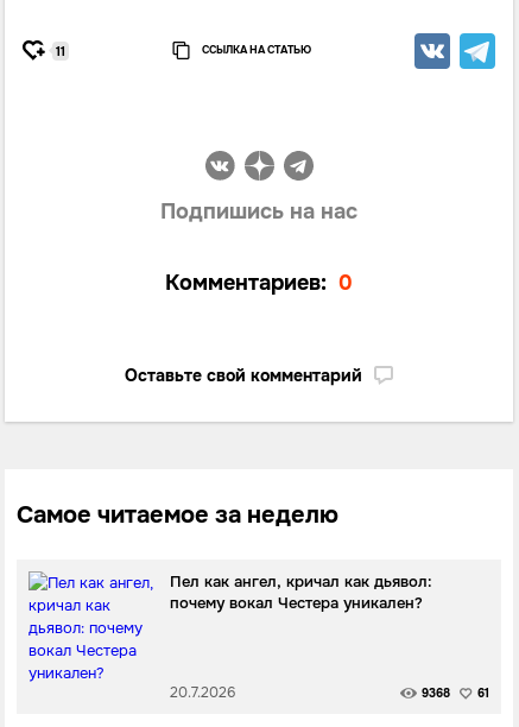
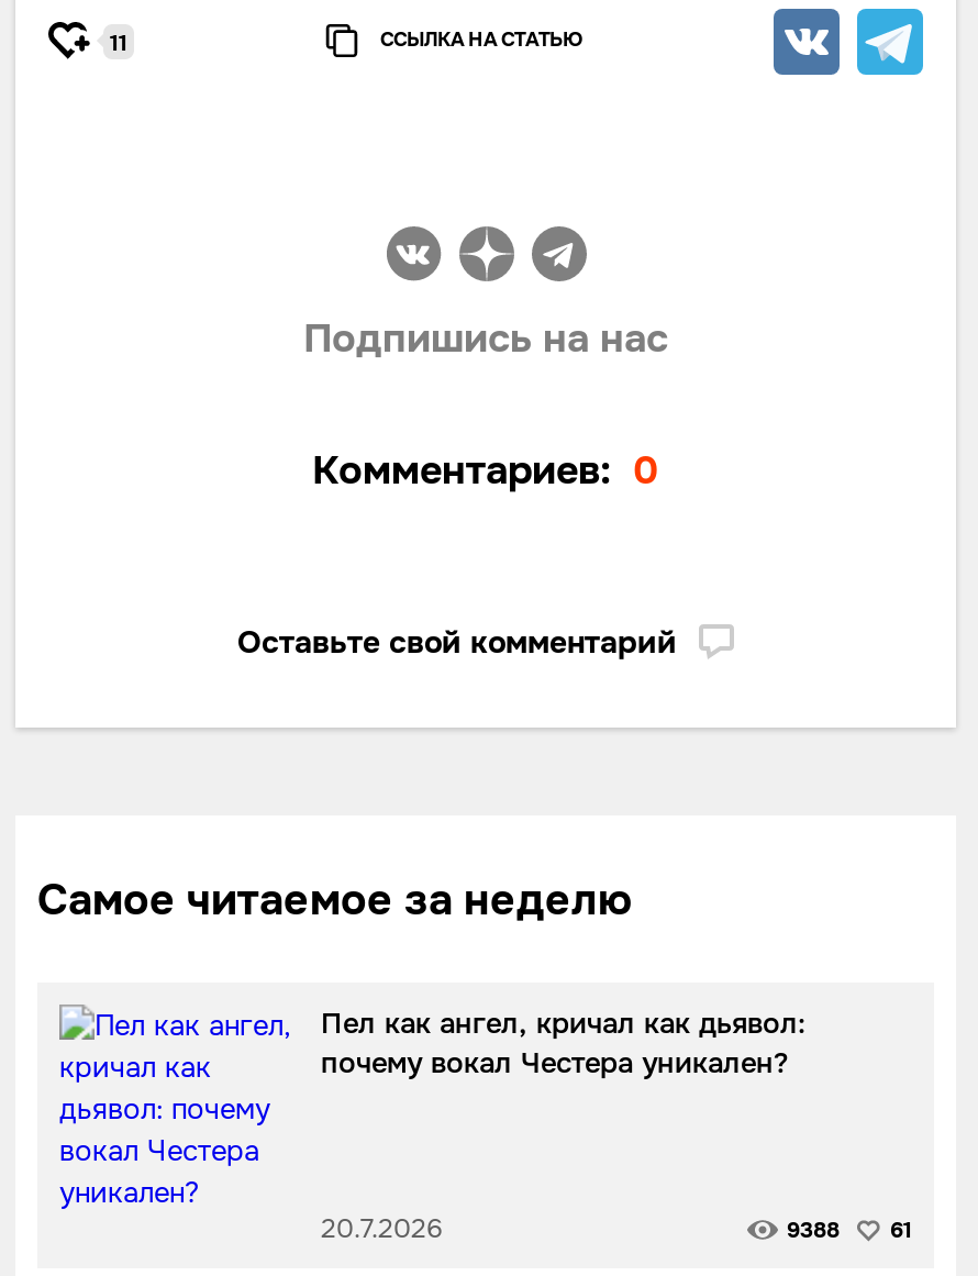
- 9368 61
+ 9388 61
